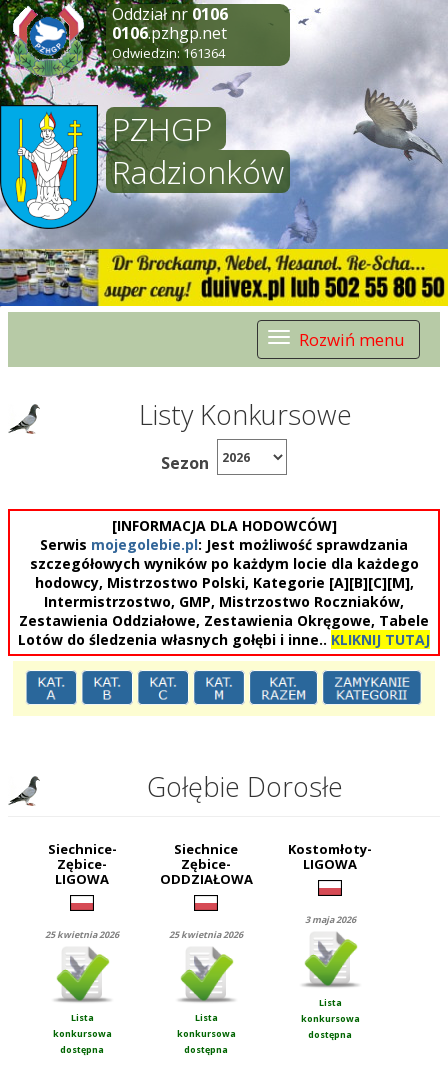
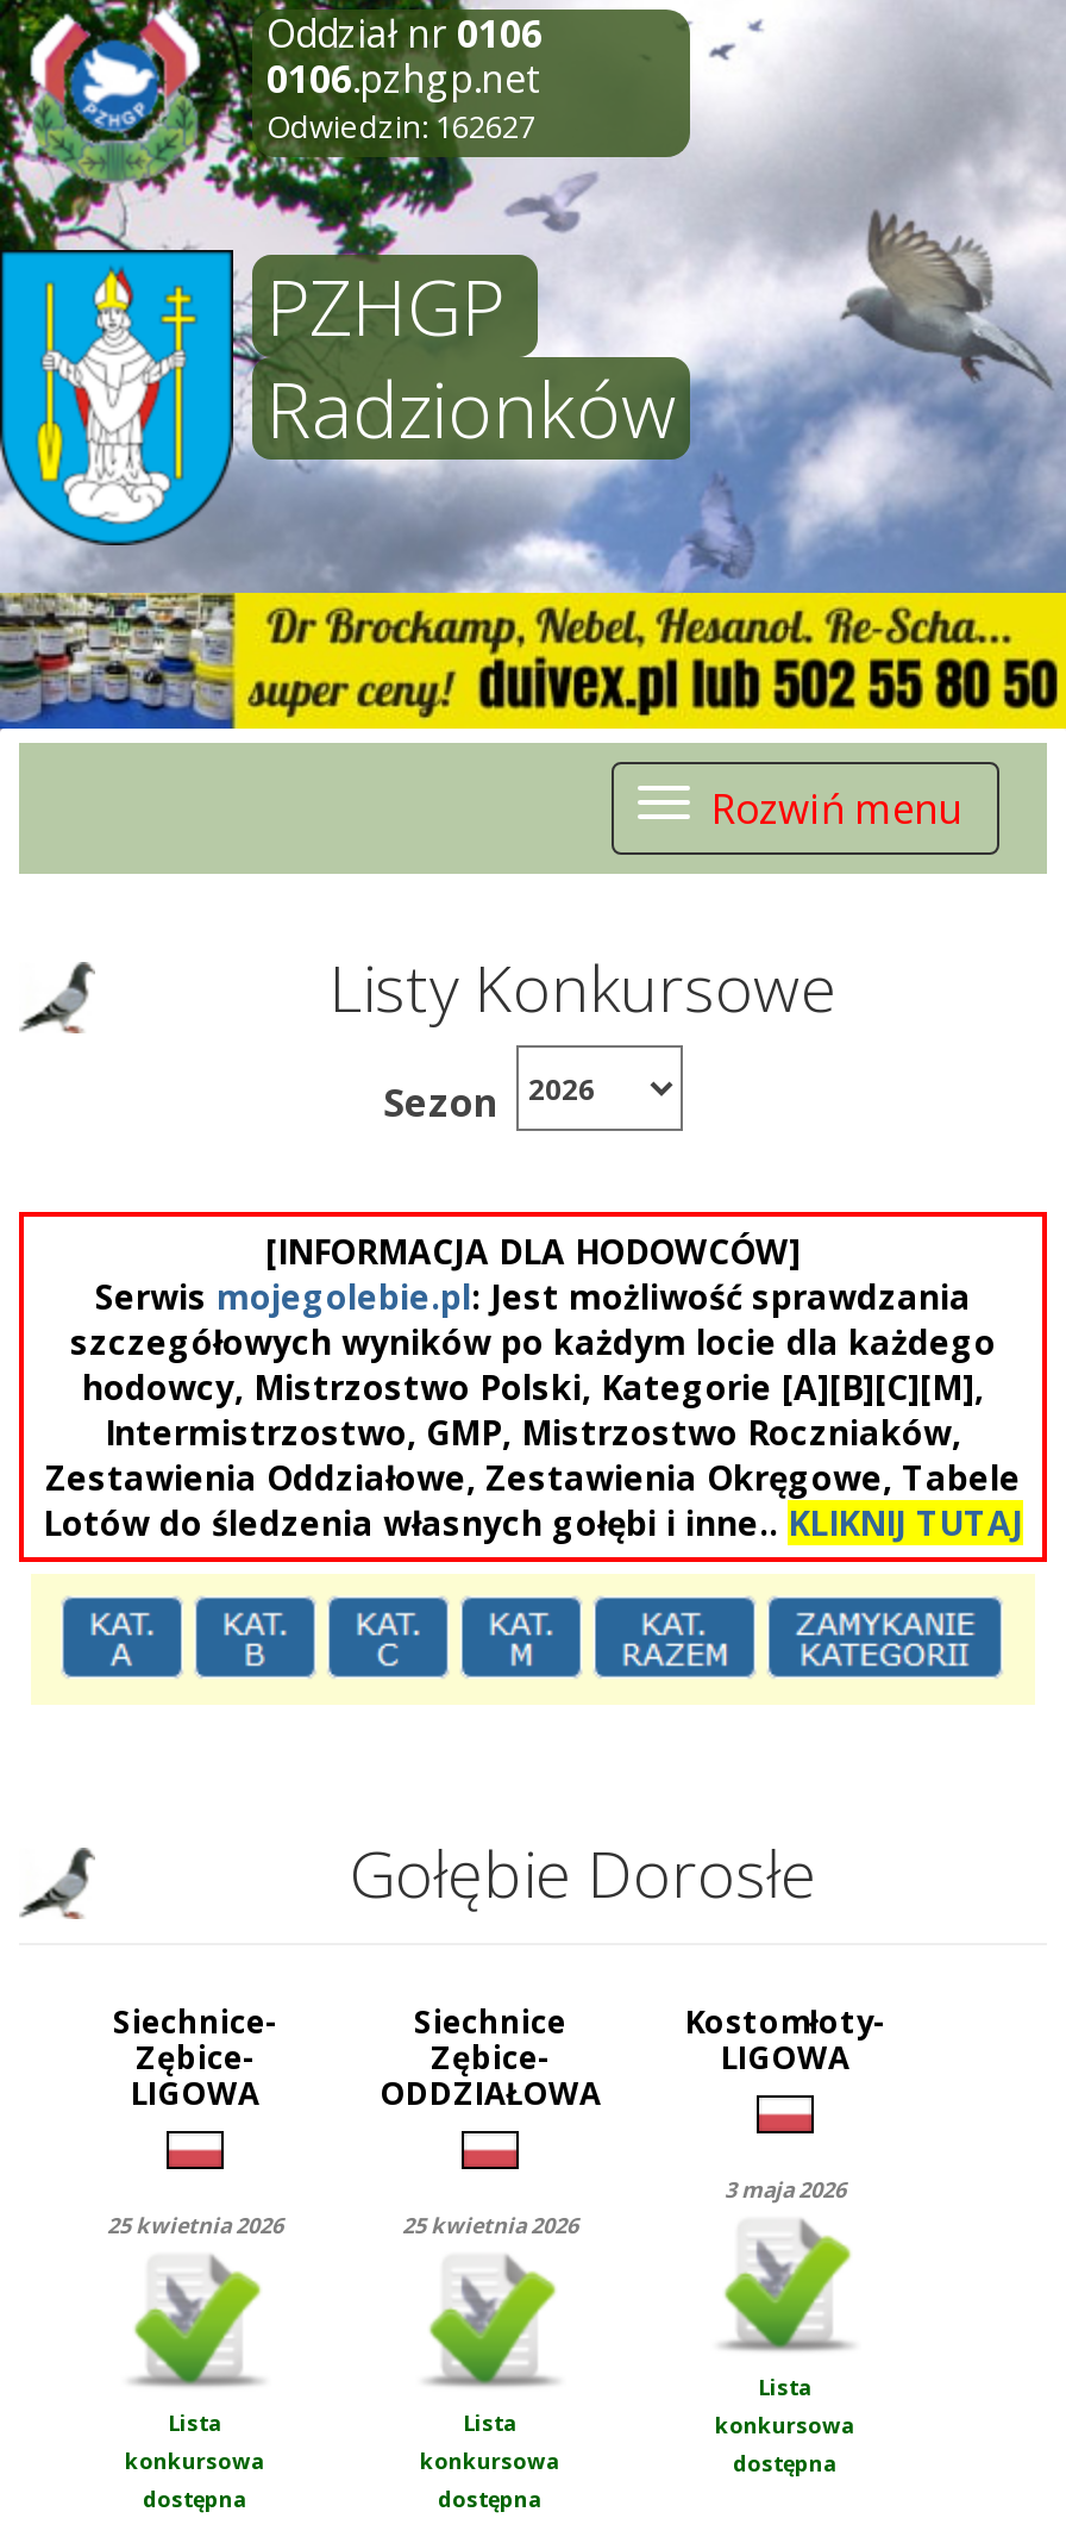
- Odwiedzin: 161364
+ Odwiedzin: 162627
